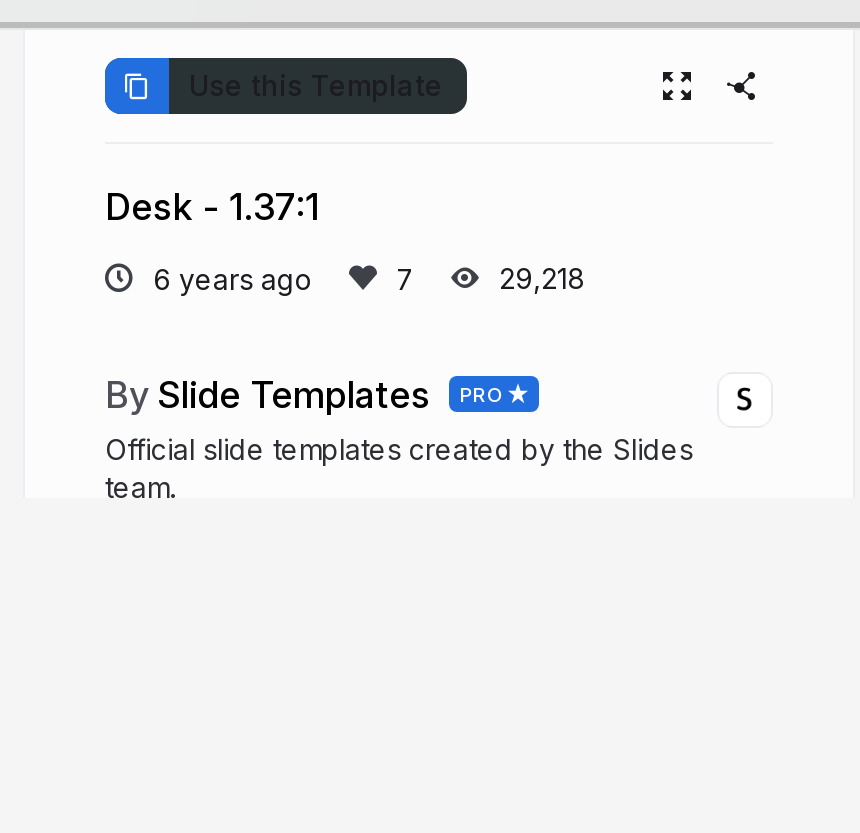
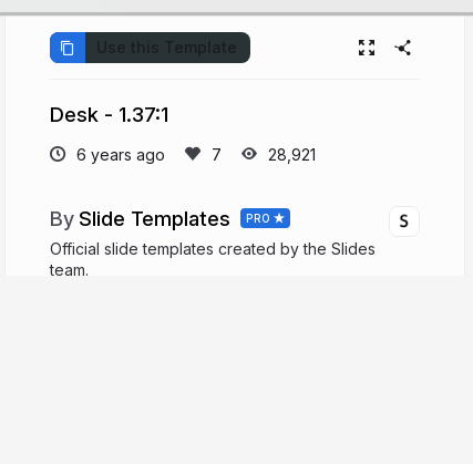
- 29,218
+ 28,921
